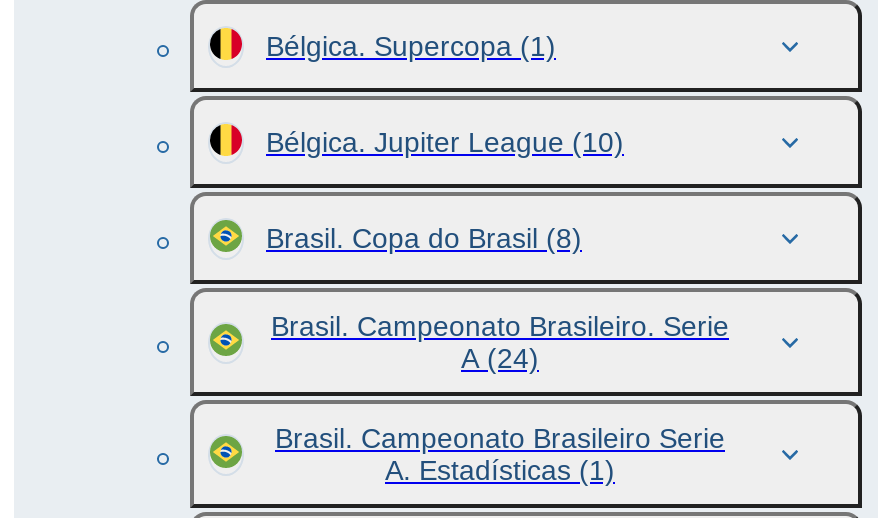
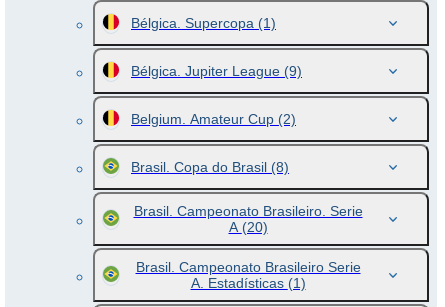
- Bélgica. Jupiter League (10)
+ Bélgica. Jupiter League (9)
+ Belgium. Amateur Cup (2)

- A (24)
+ A (20)
